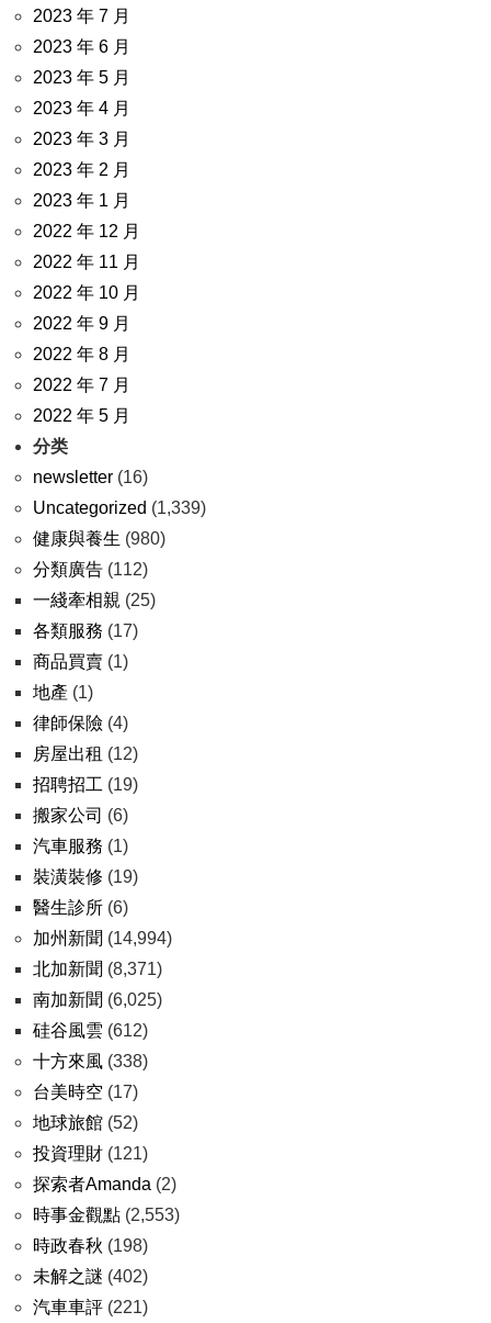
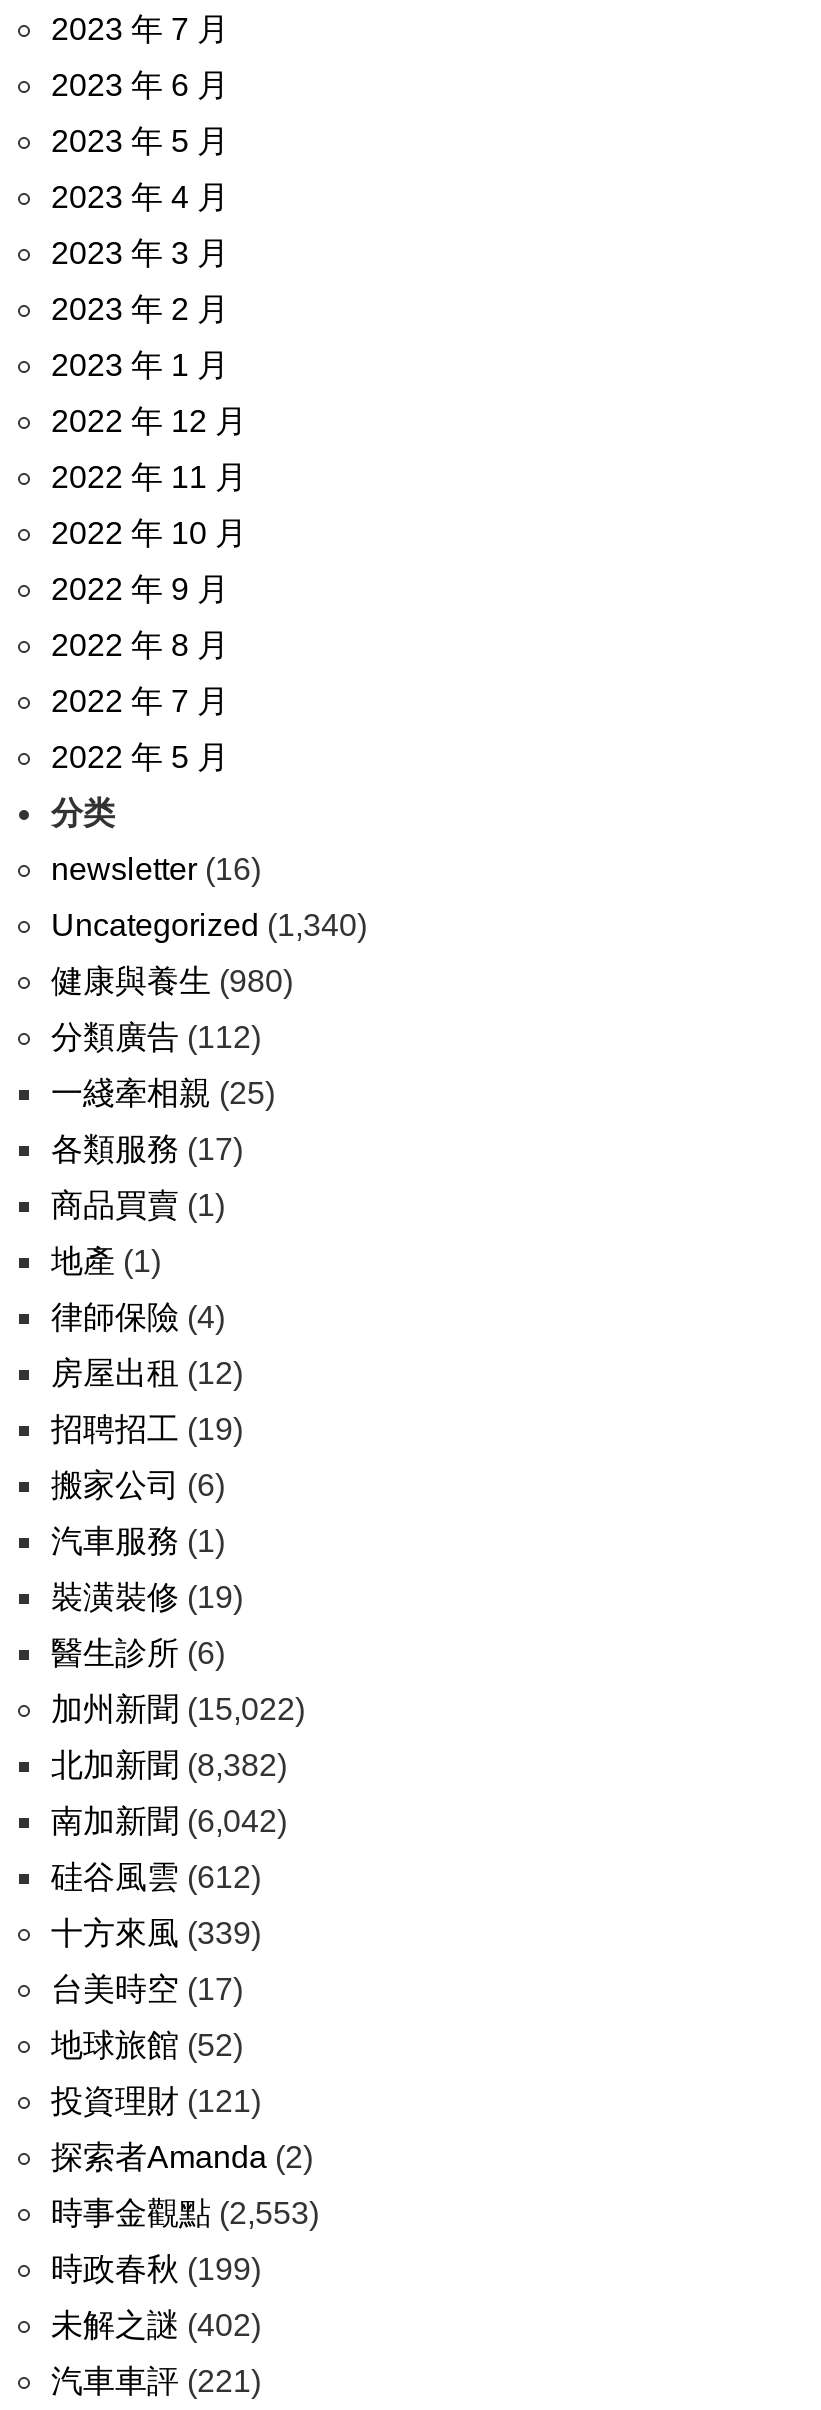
- Uncategorized (1,339)
+ Uncategorized (1,340)

- 加州新聞(14,994)
+ 加州新聞(15,022)

- 北加新聞(8,371)
+ 北加新聞(8,382)

- 南加新聞(6,025)
+ 南加新聞(6,042)

- 十方來風(338)
+ 十方來風(339)

- 時政春秋(198)
+ 時政春秋(199)
